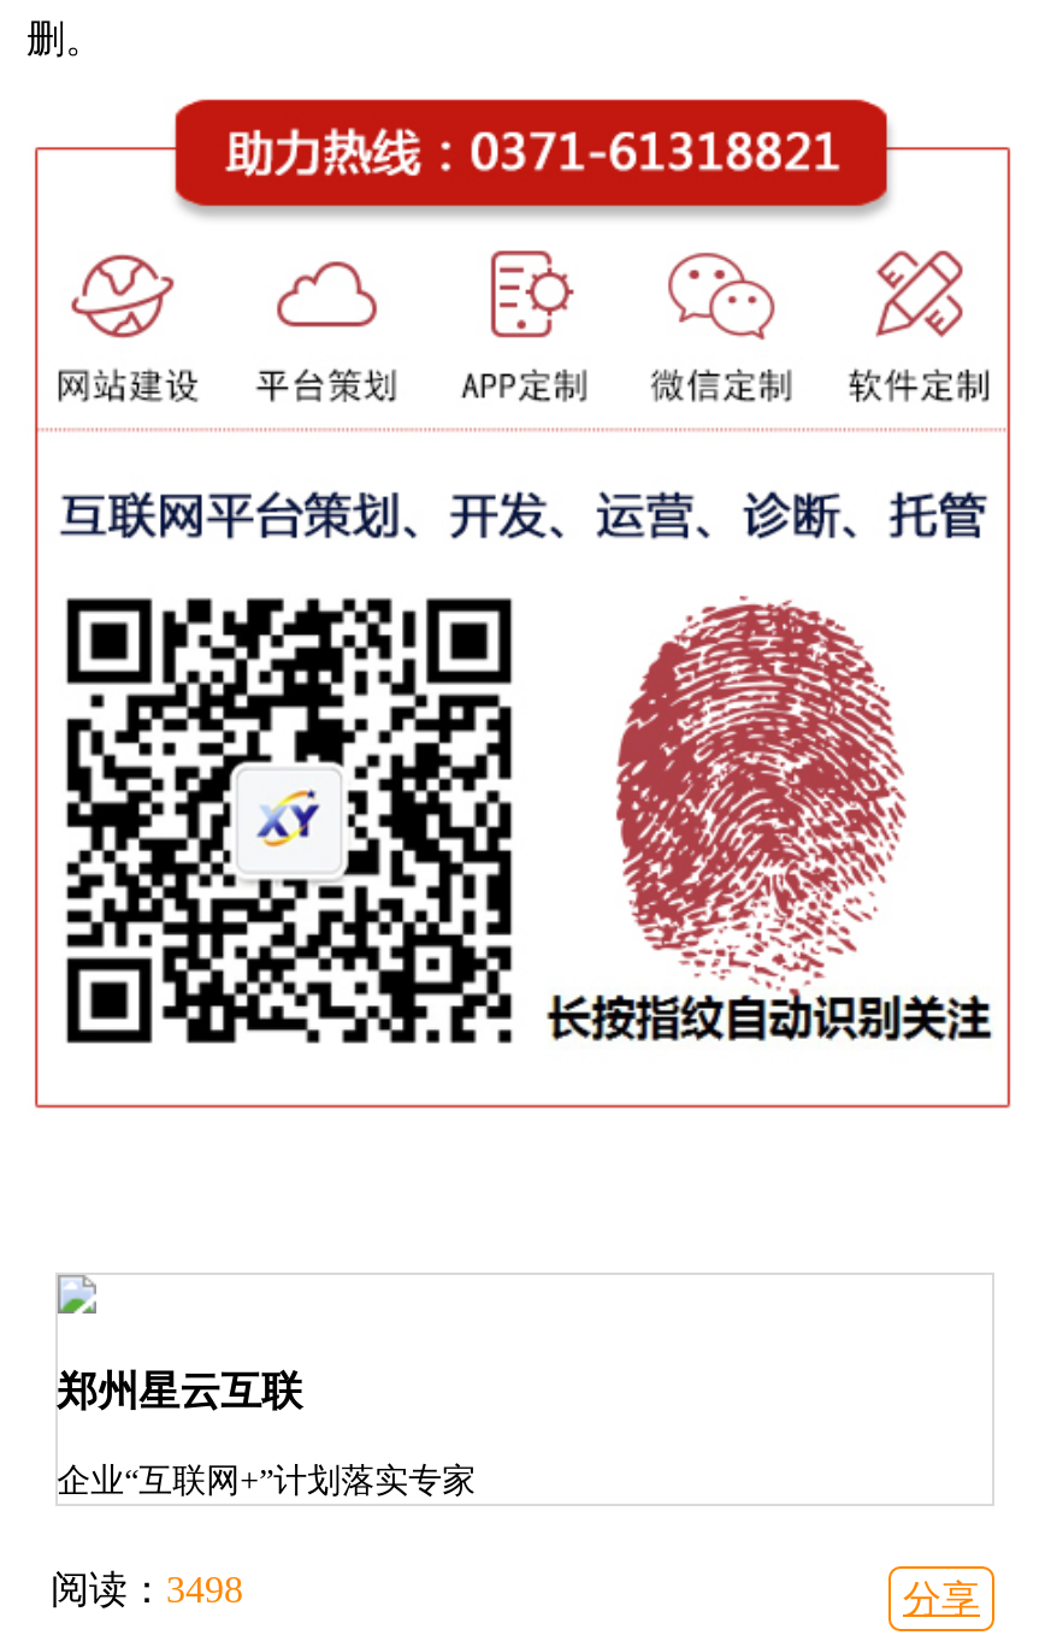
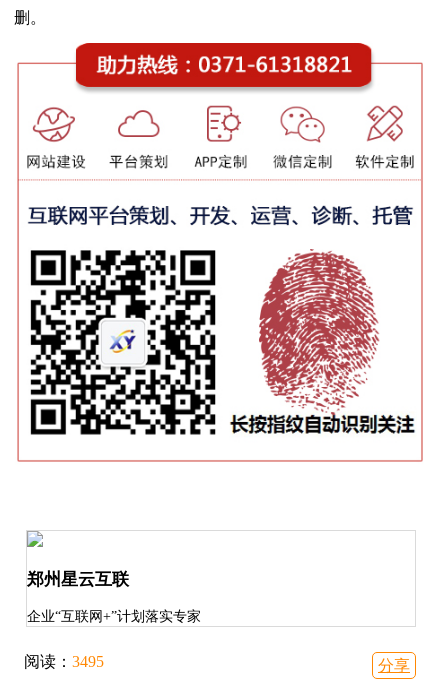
- 阅读：3498
+ 阅读：3495
